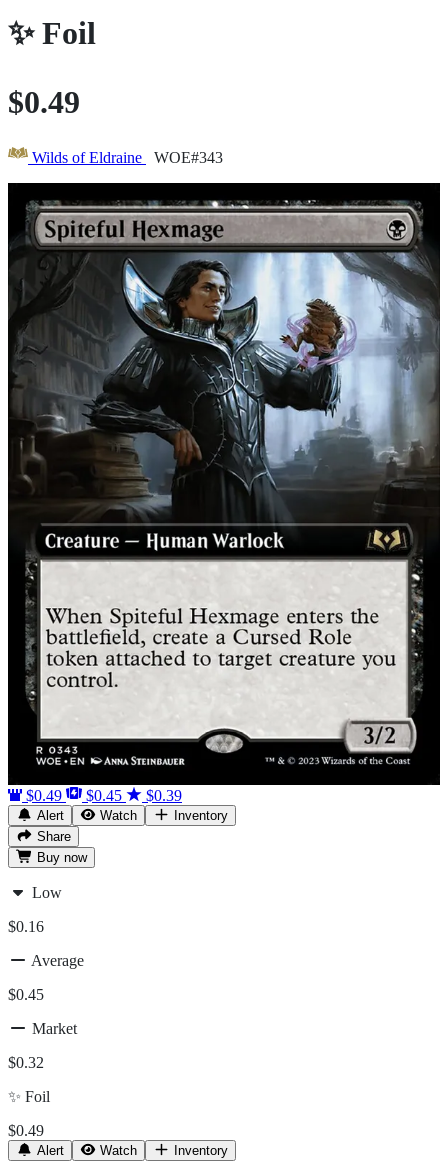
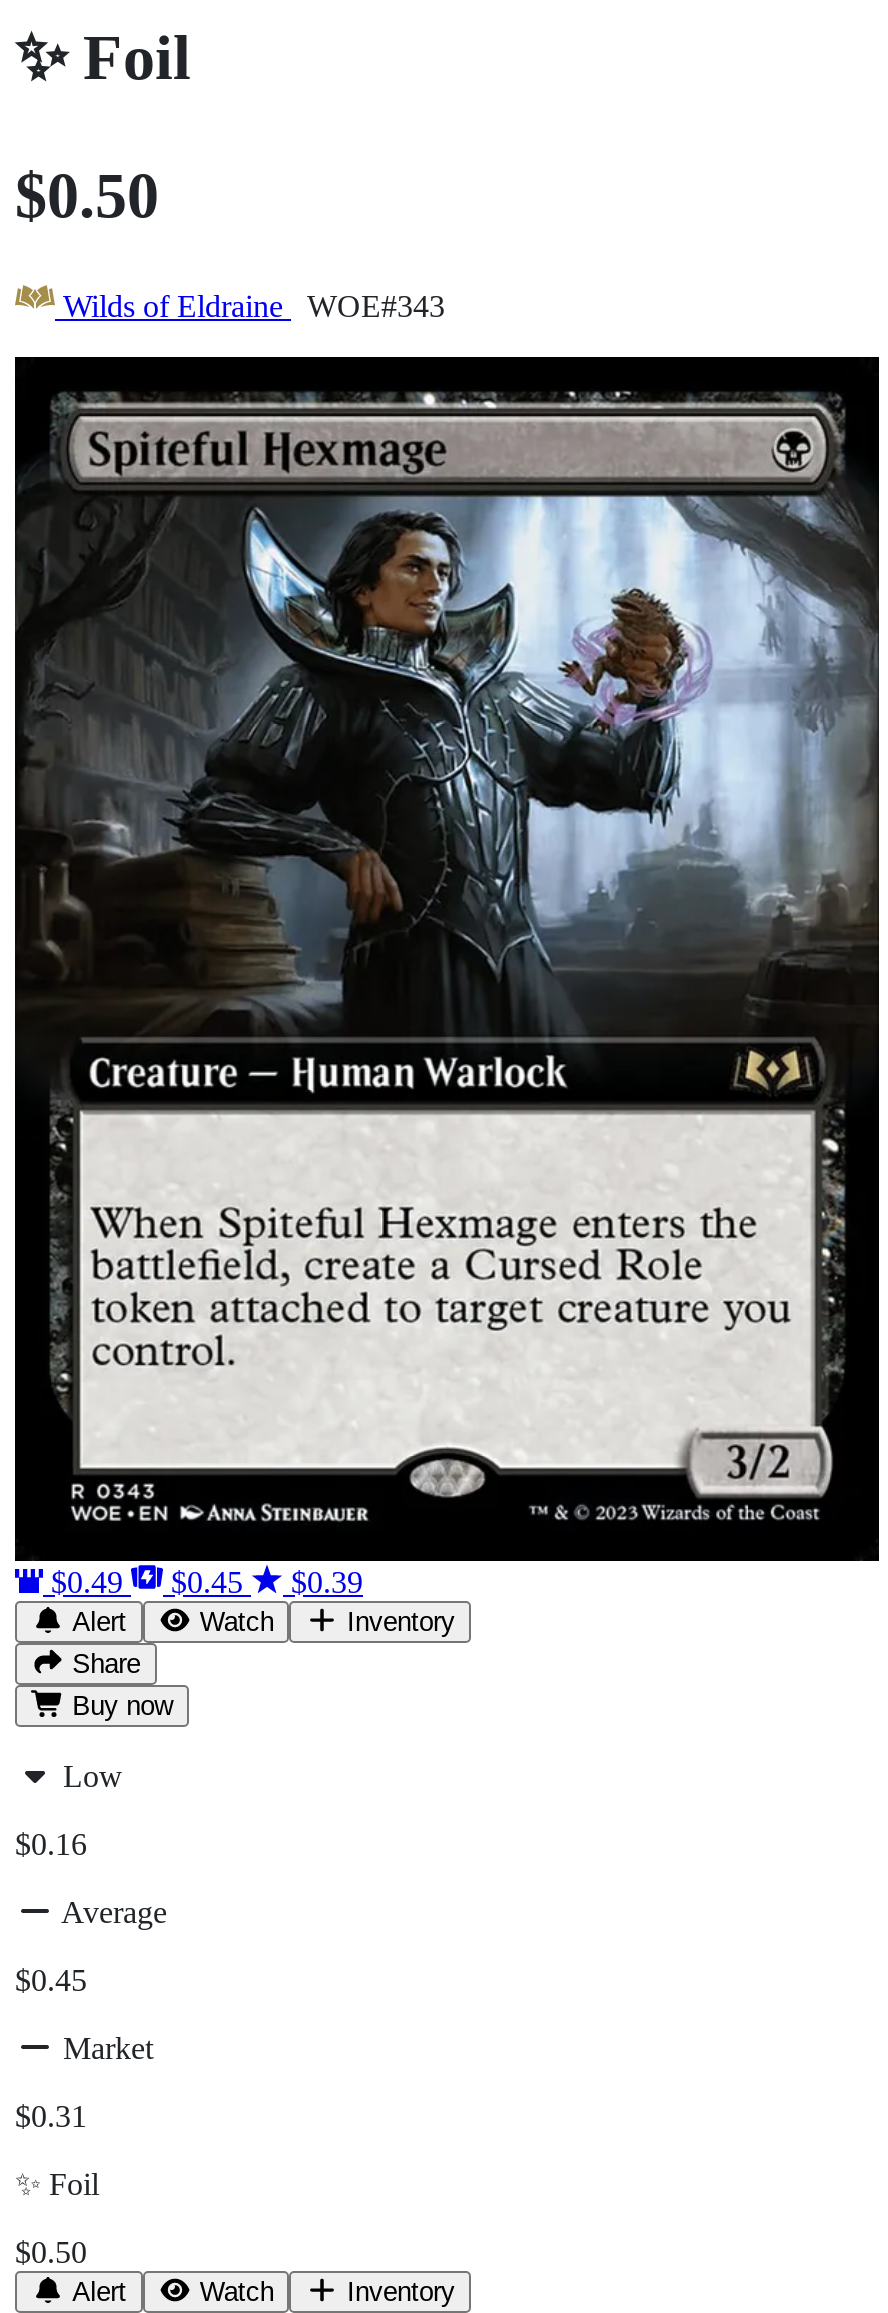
- $0.49
+ $0.50

- $0.32
+ $0.31

- $0.49
+ $0.50
